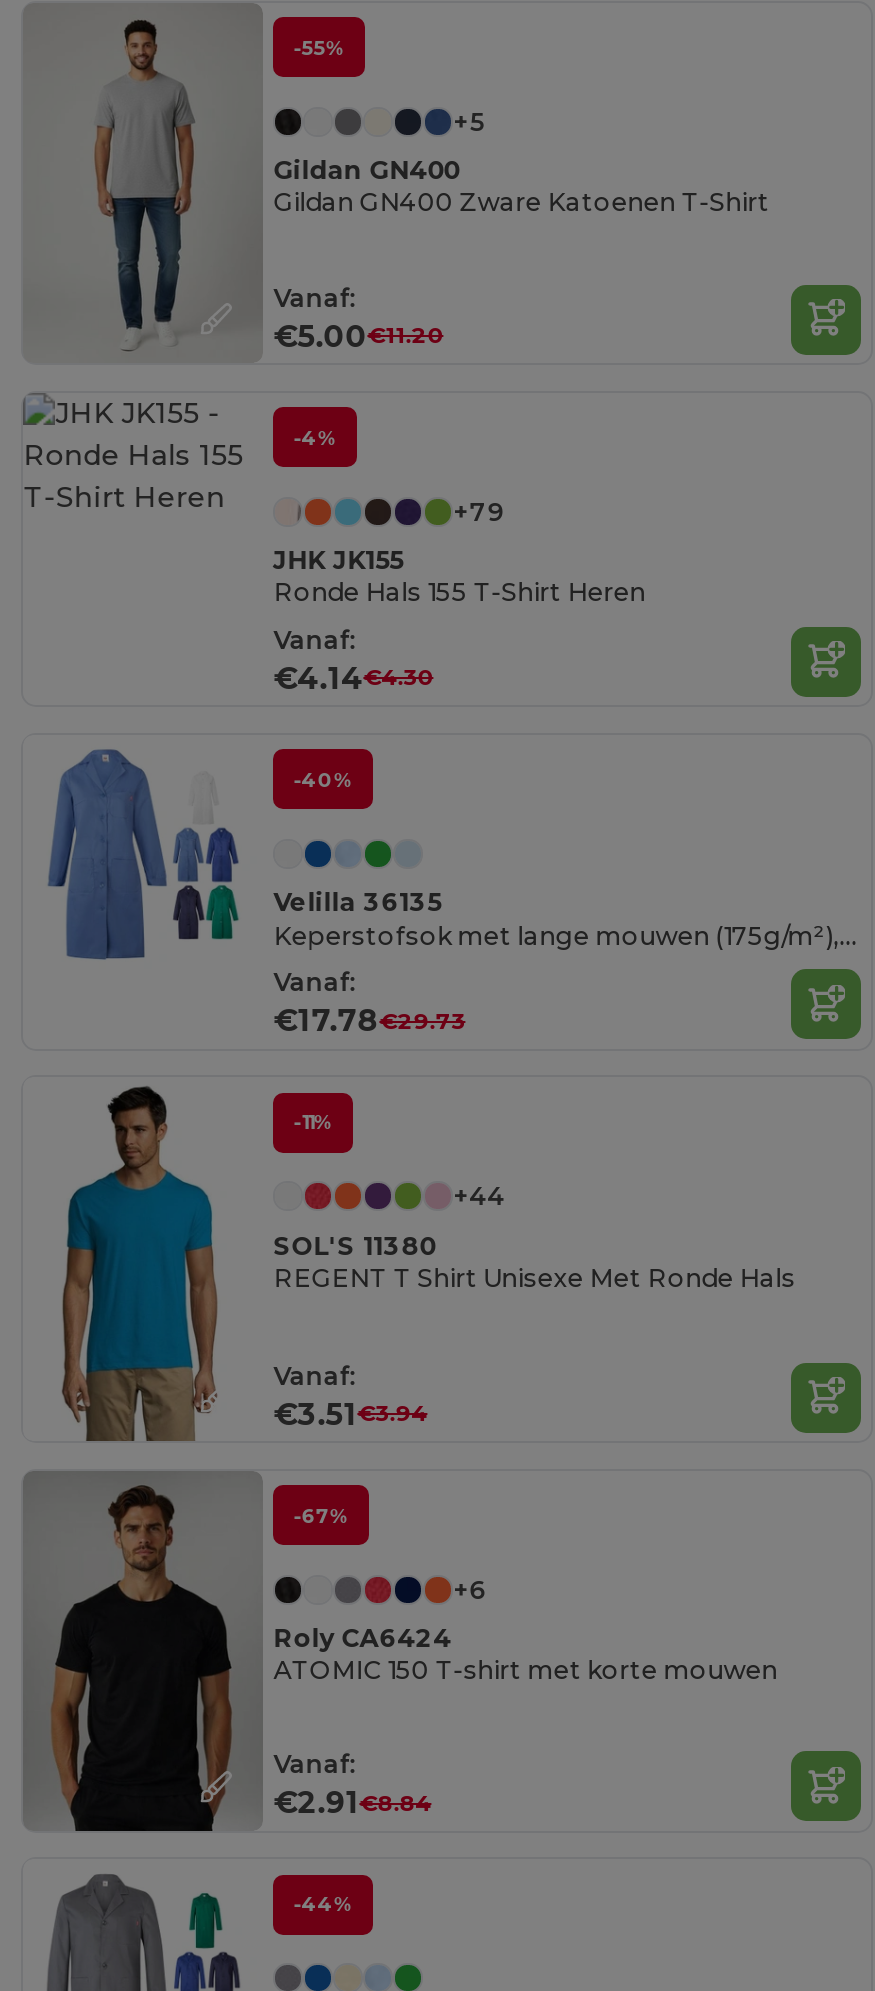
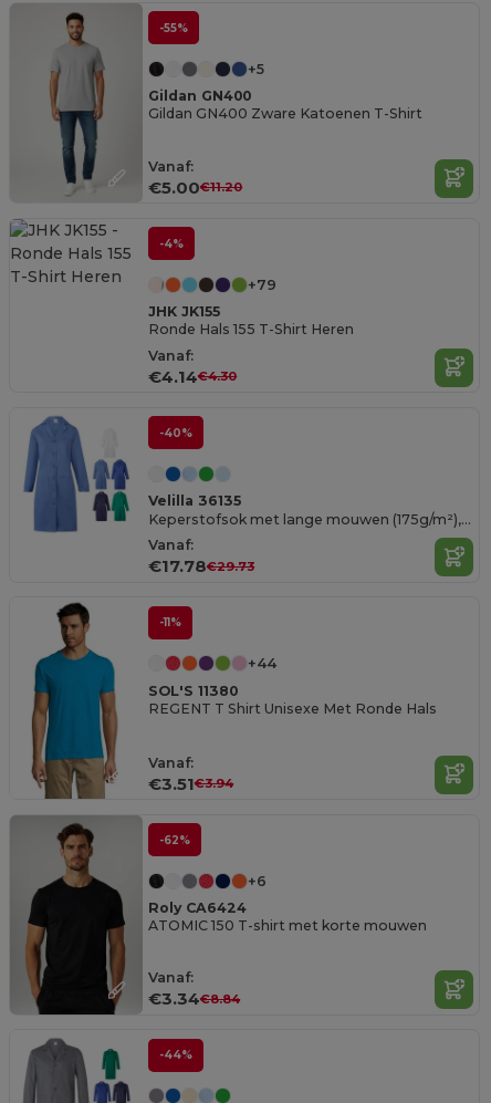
- -67%
+ -62%

- €2.91€8.84
+ €3.34€8.84
